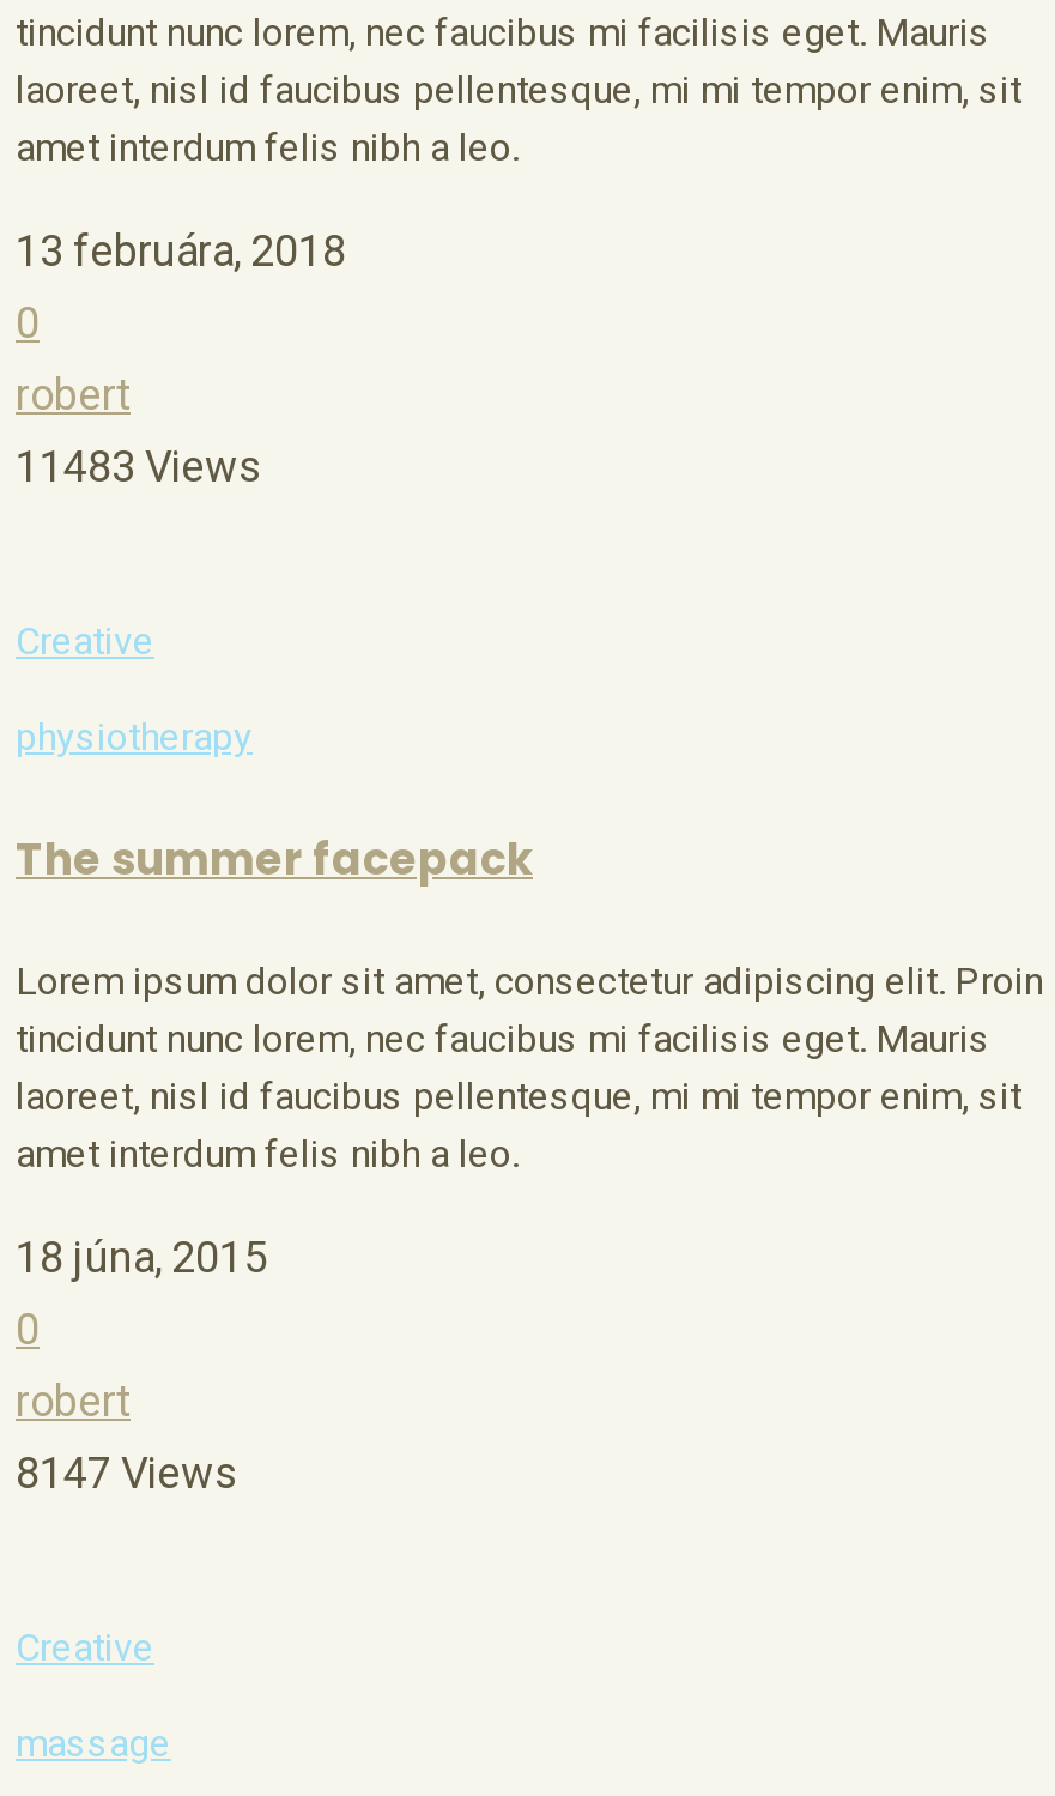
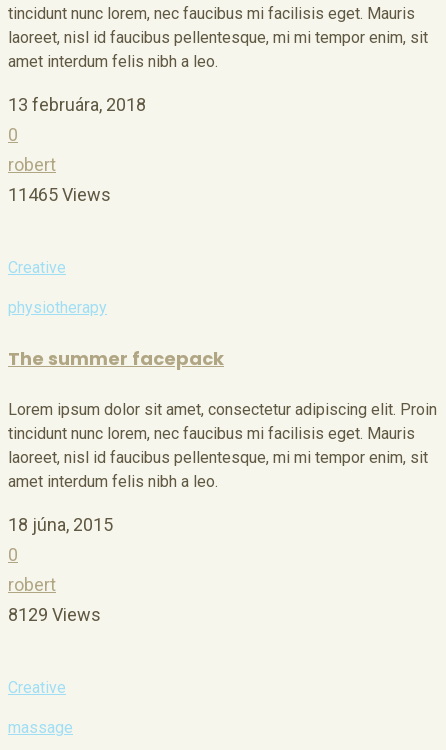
- 11483 Views
+ 11465 Views

- 8147 Views
+ 8129 Views
